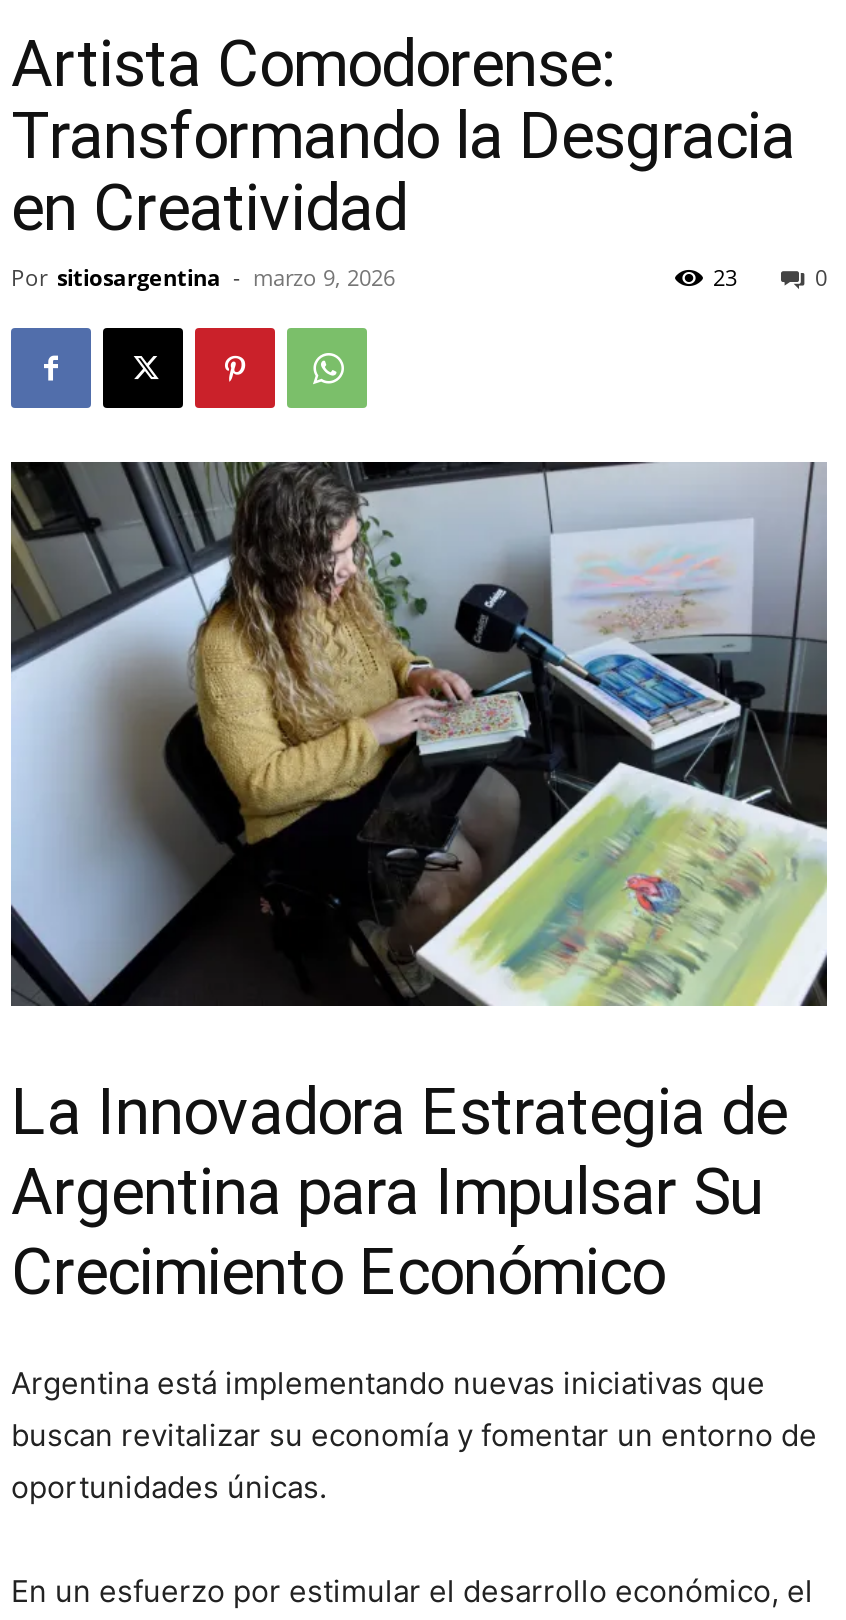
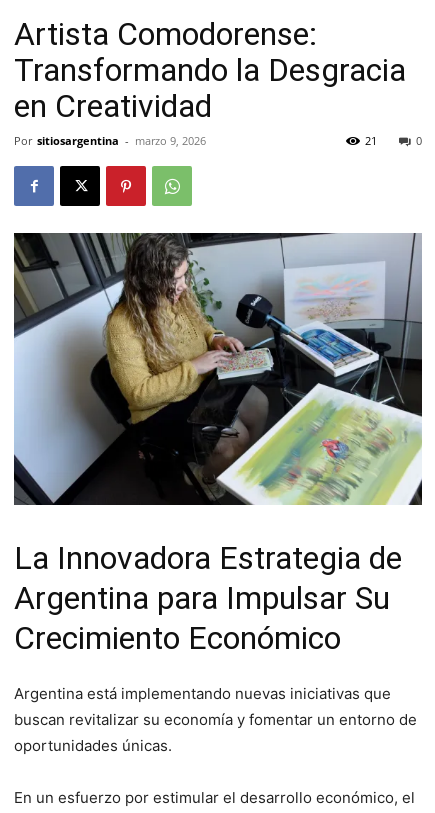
- 23
+ 21
